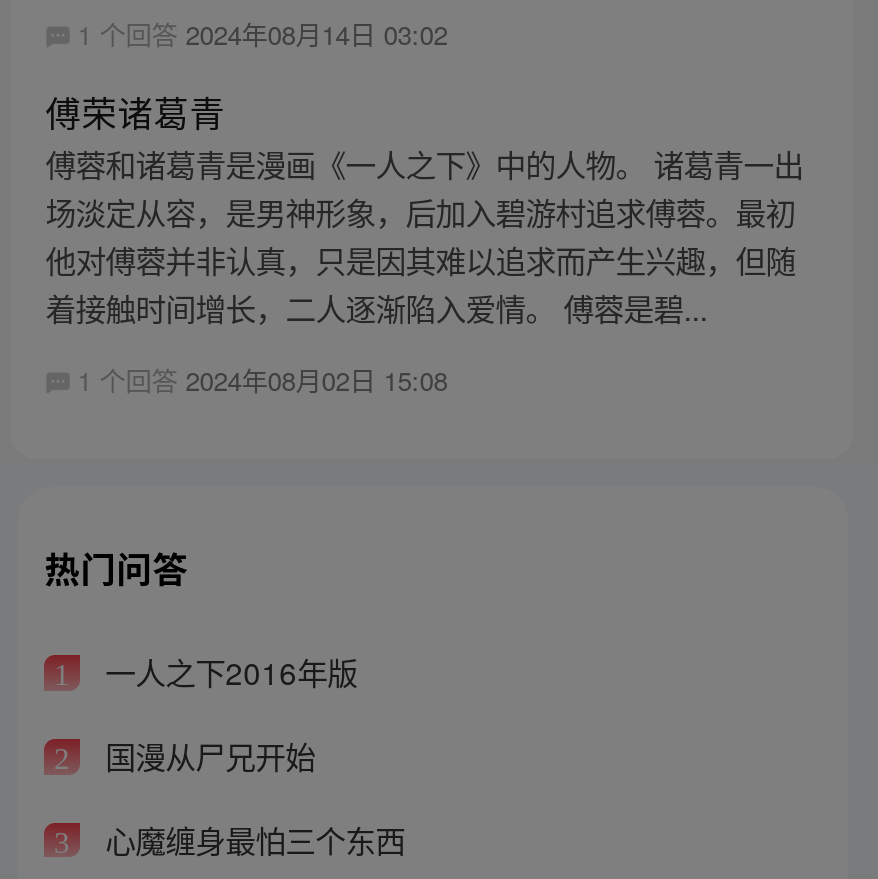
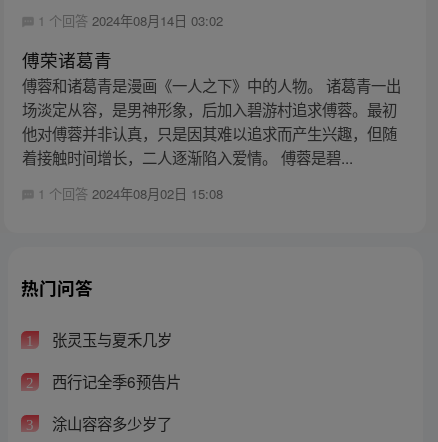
- 一人之下2016年版
+ 张灵玉与夏禾几岁

- 国漫从尸兄开始
+ 西行记全季6预告片

- 心魔缠身最怕三个东西
+ 涂山容容多少岁了
